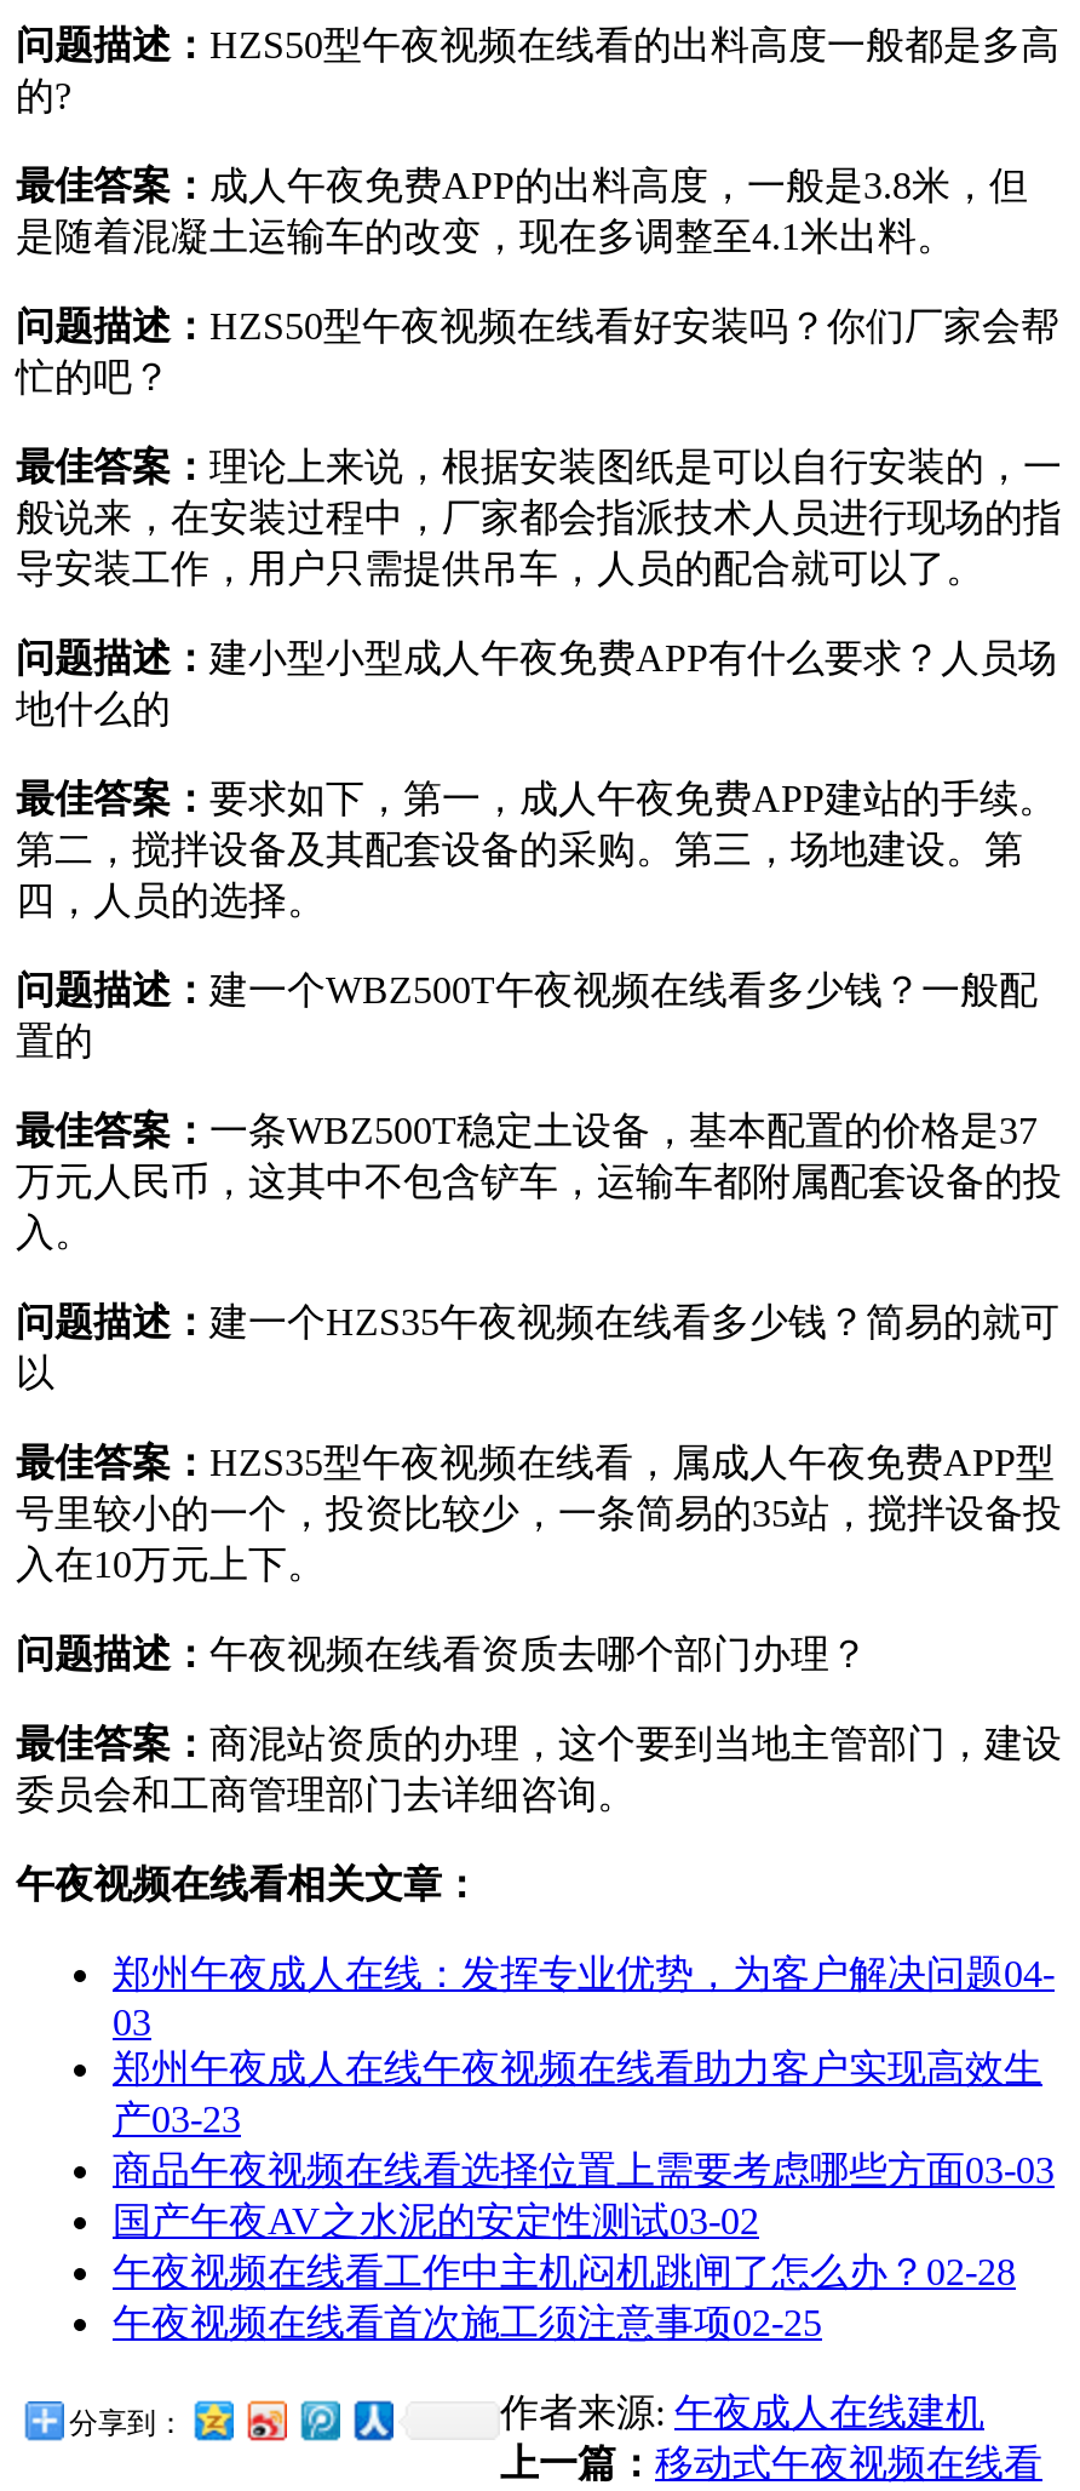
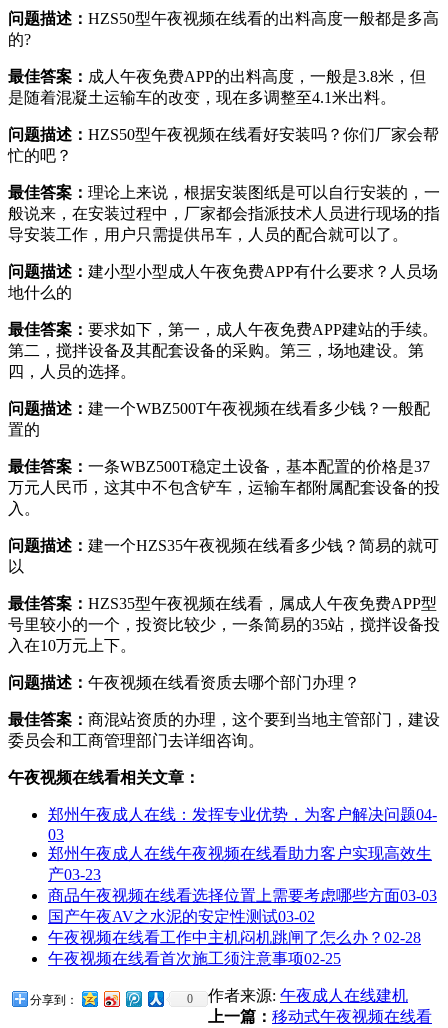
+ 0
